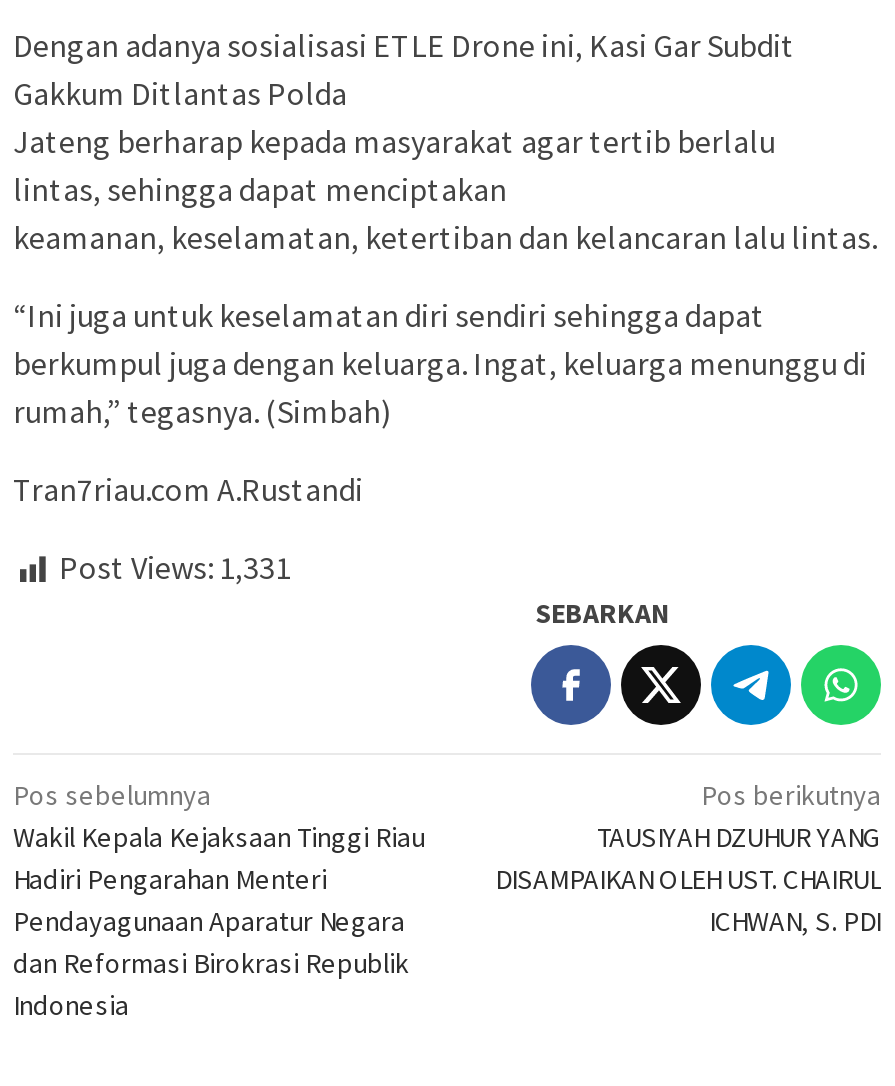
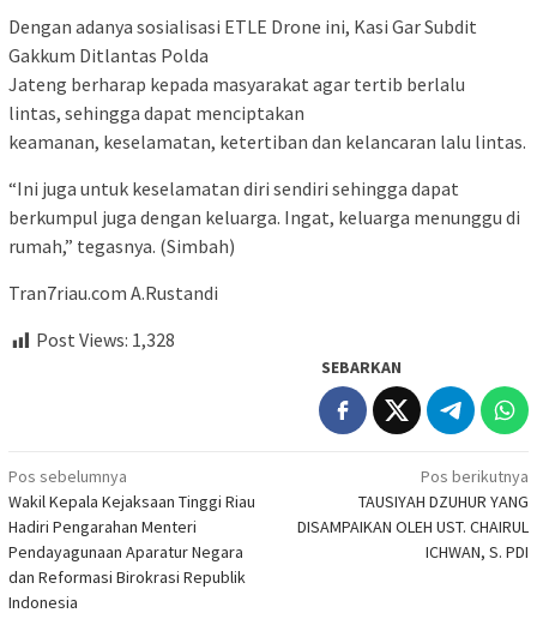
- Post Views: 1,331
+ Post Views: 1,328
